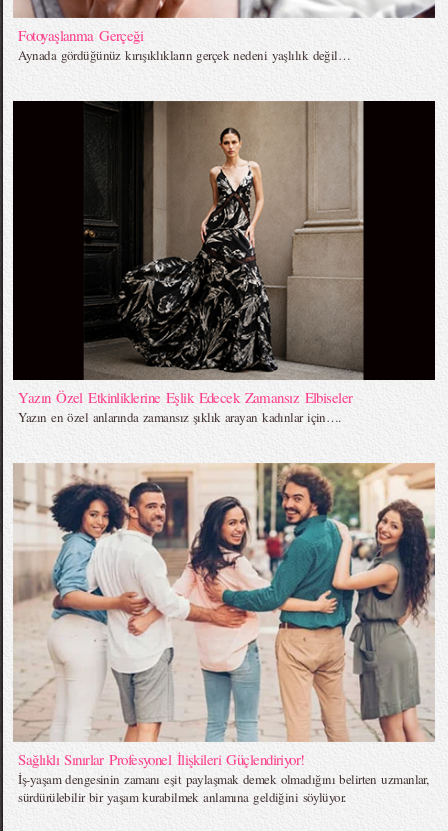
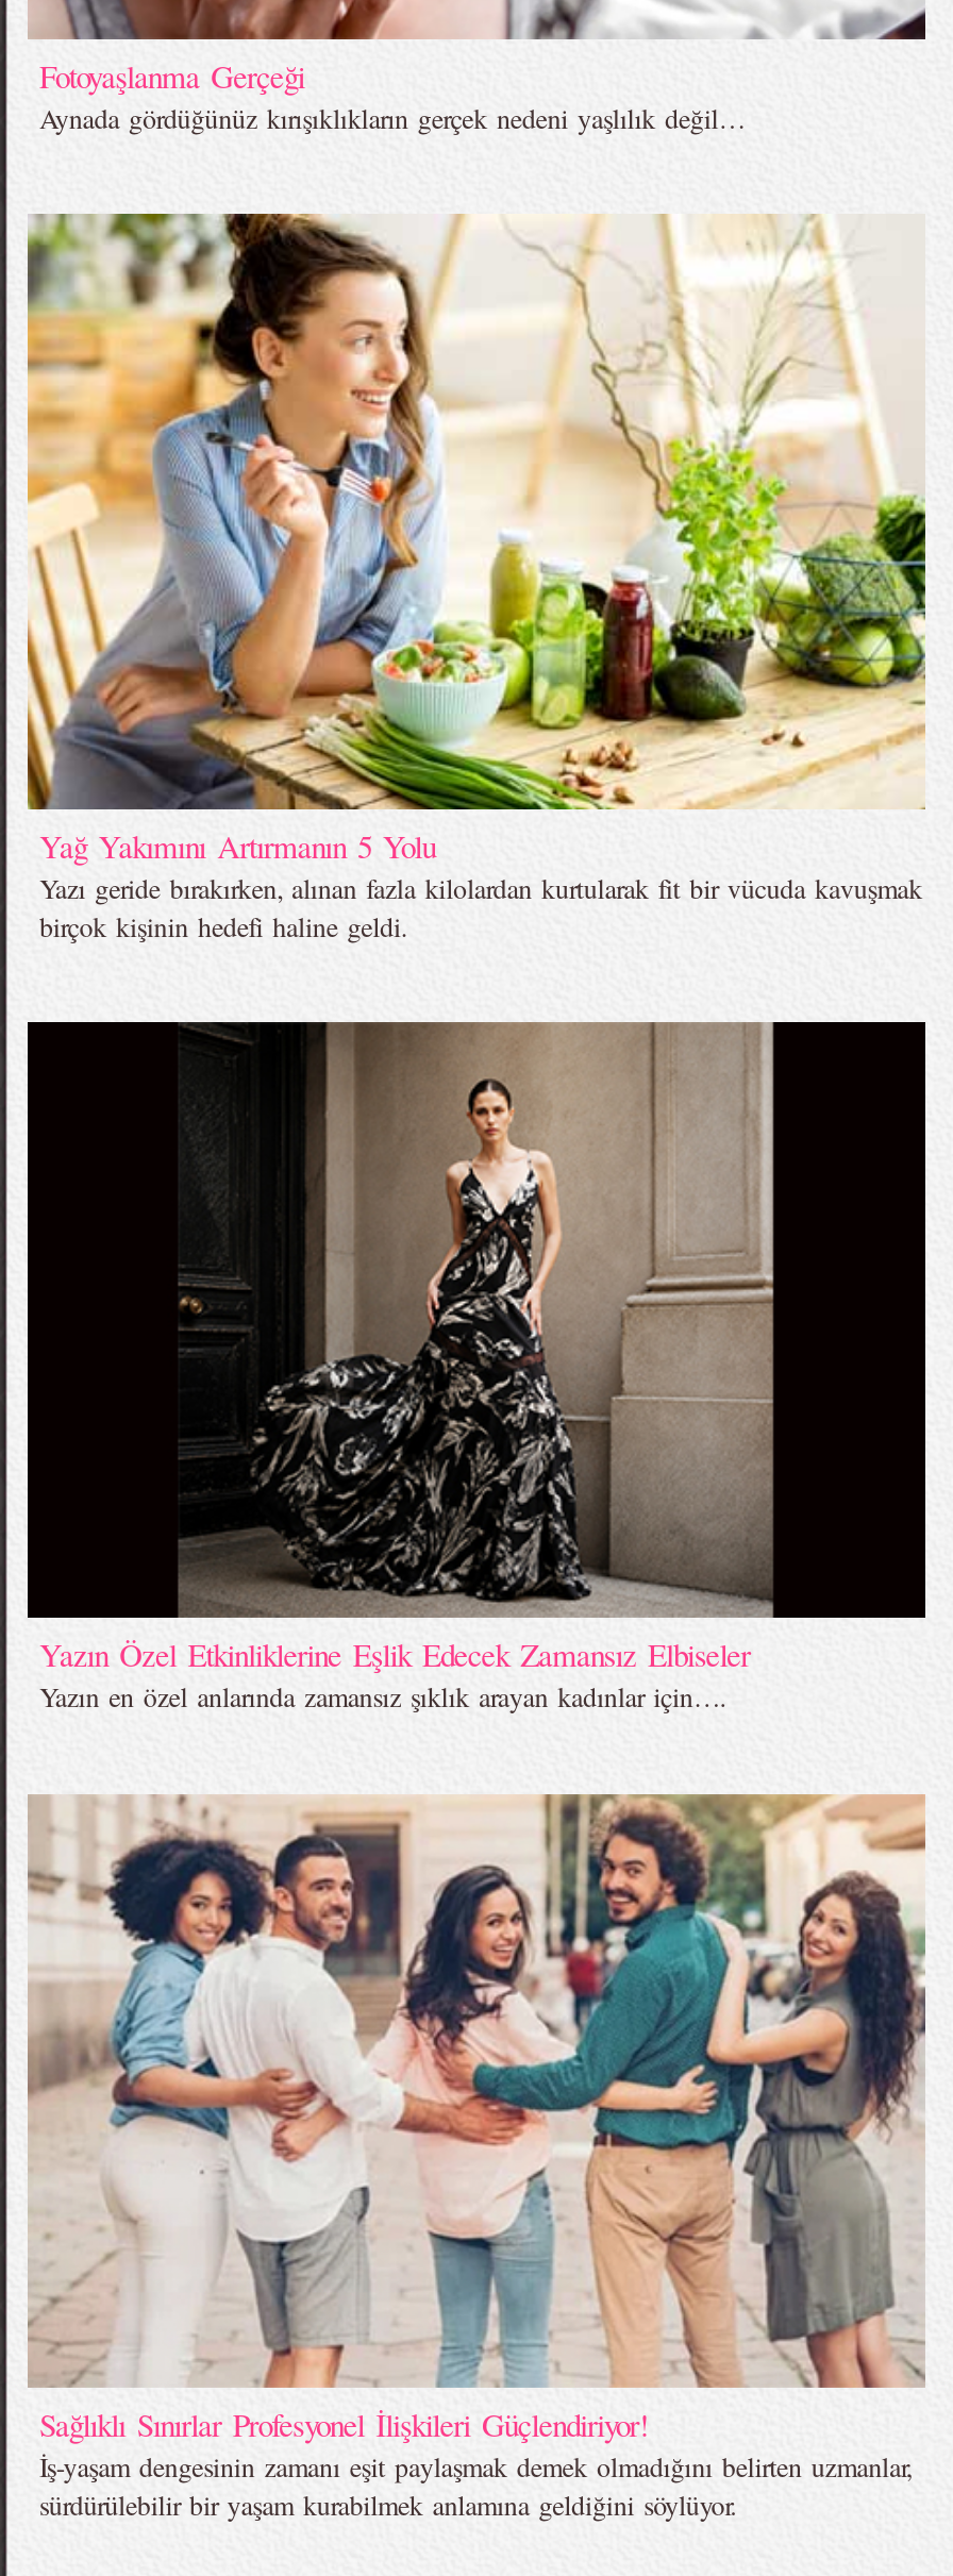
+ [image]
+ Yağ Yakımını Artırmanın 5 Yolu
+ Yazı geride bırakırken, alınan fazla kilolardan kurtularak fit bir vücuda kavuşmak
+ birçok kişinin hedefi haline geldi.
